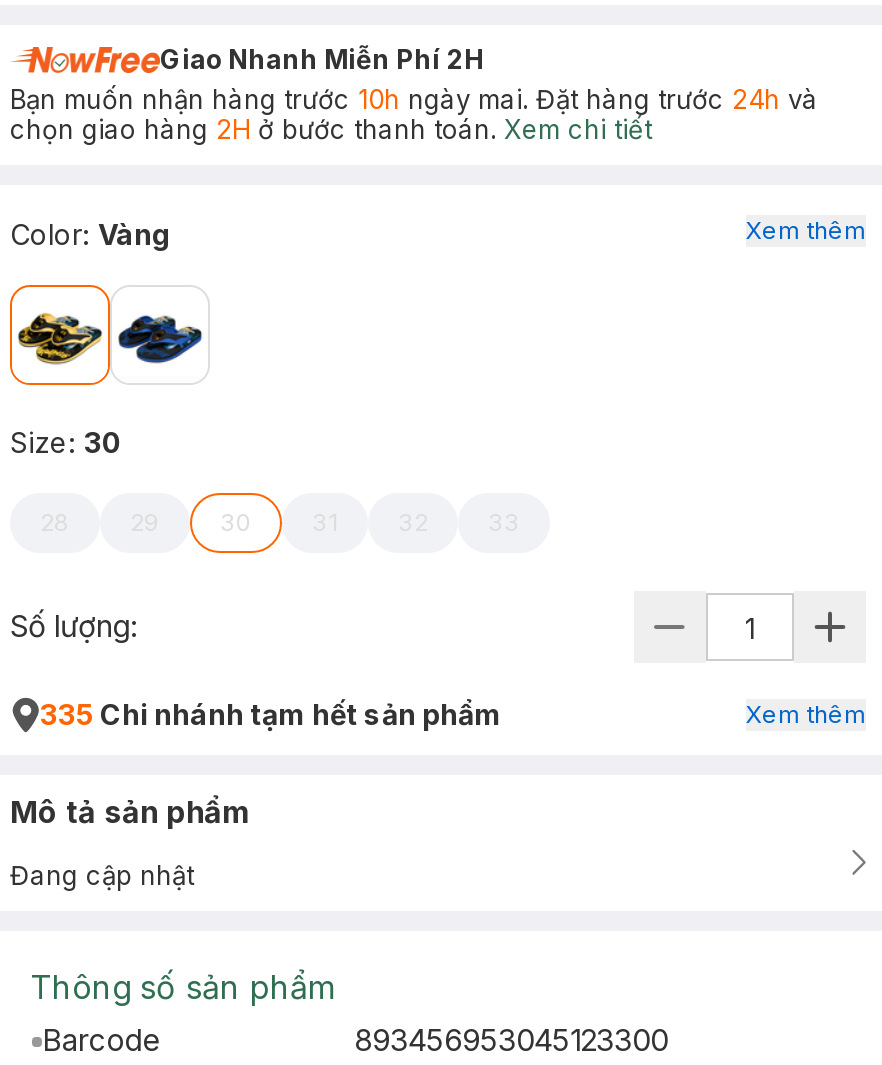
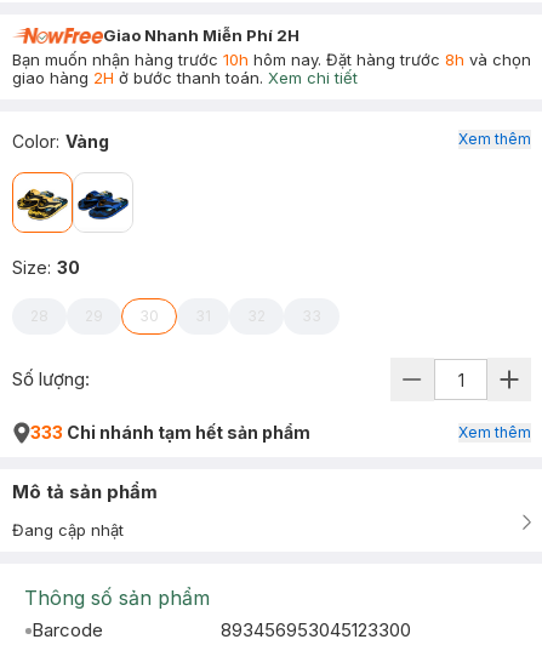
- Bạn muốn nhận hàng trước 10h ngày mai. Đặt hàng trước 24h và
- chọn giao hàng 2H ở bước thanh toán. Xem chi tiết
+ Bạn muốn nhận hàng trước 10h hôm nay. Đặt hàng trước 8h và chọn
+ giao hàng 2H ở bước thanh toán. Xem chi tiết

- 335 Chi nhánh tạm hết sản phẩm
+ 333 Chi nhánh tạm hết sản phẩm
